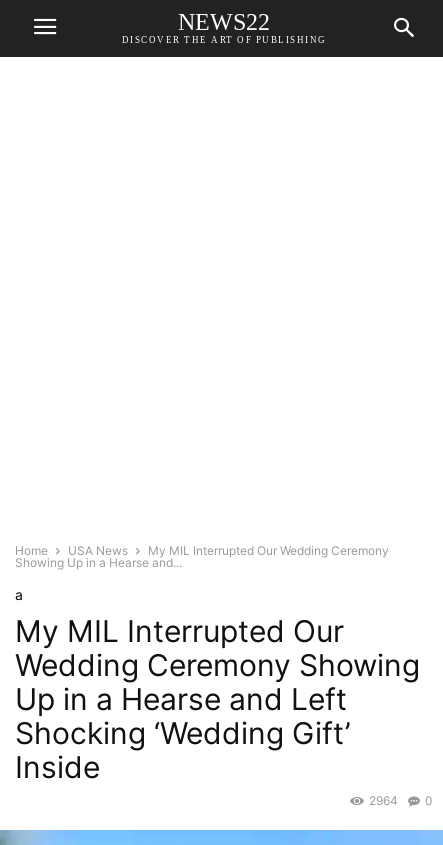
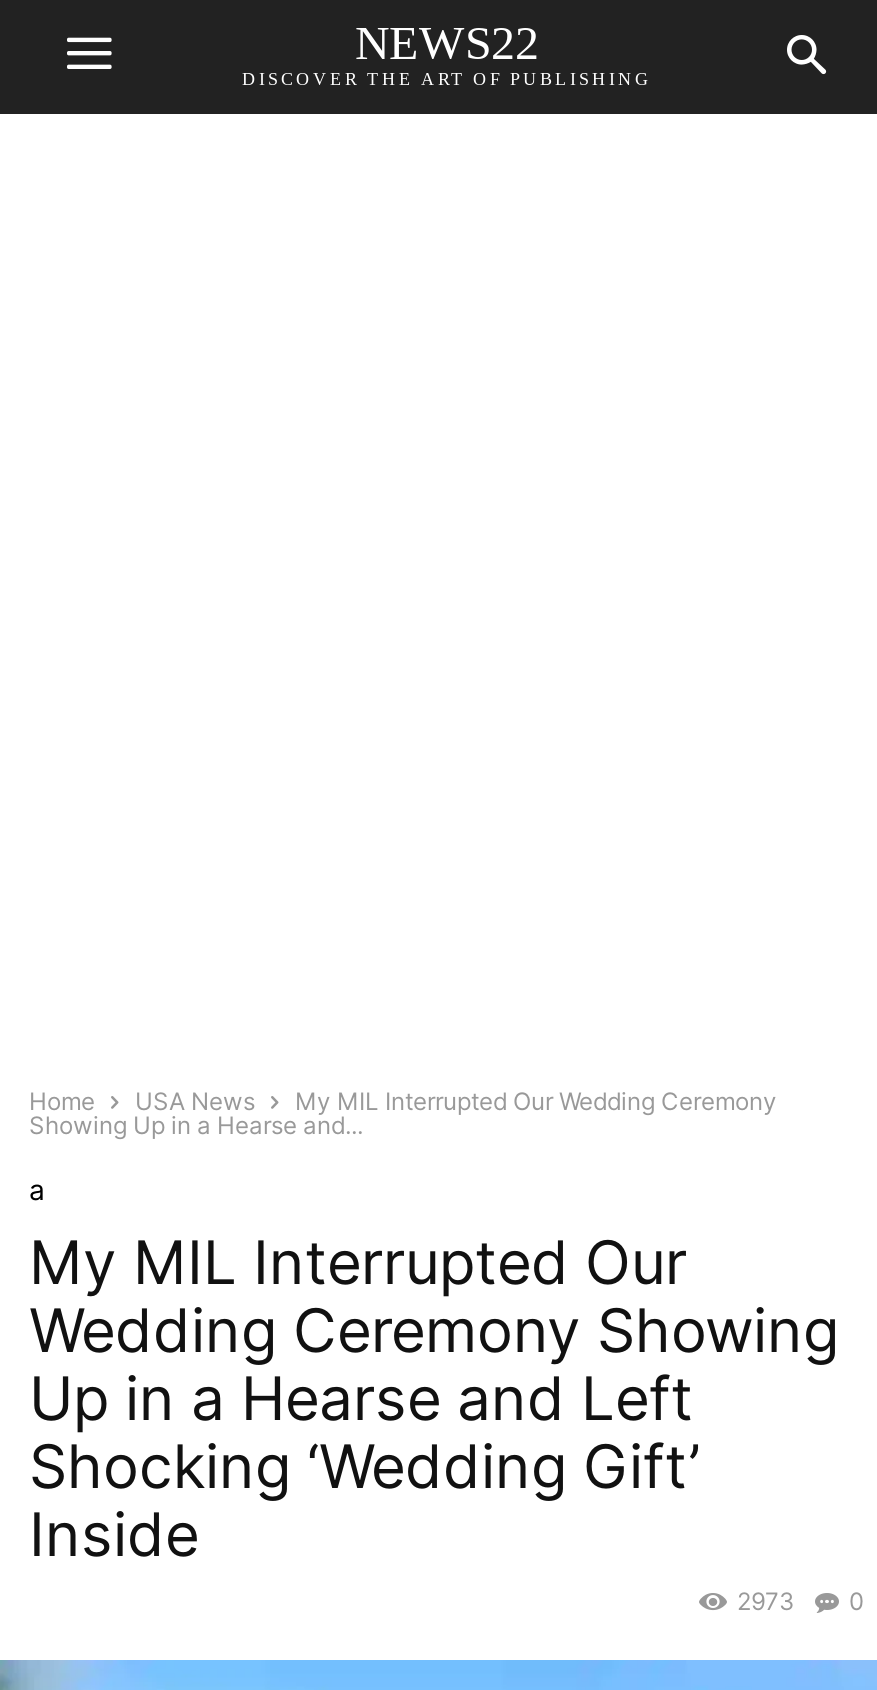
- 2964 0
+ 2973 0
